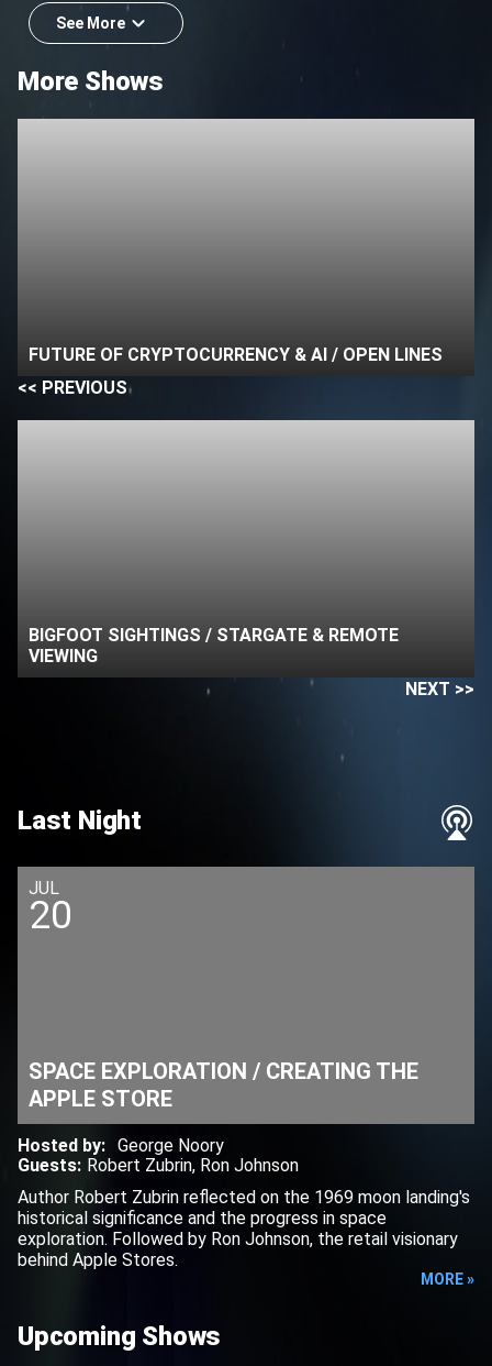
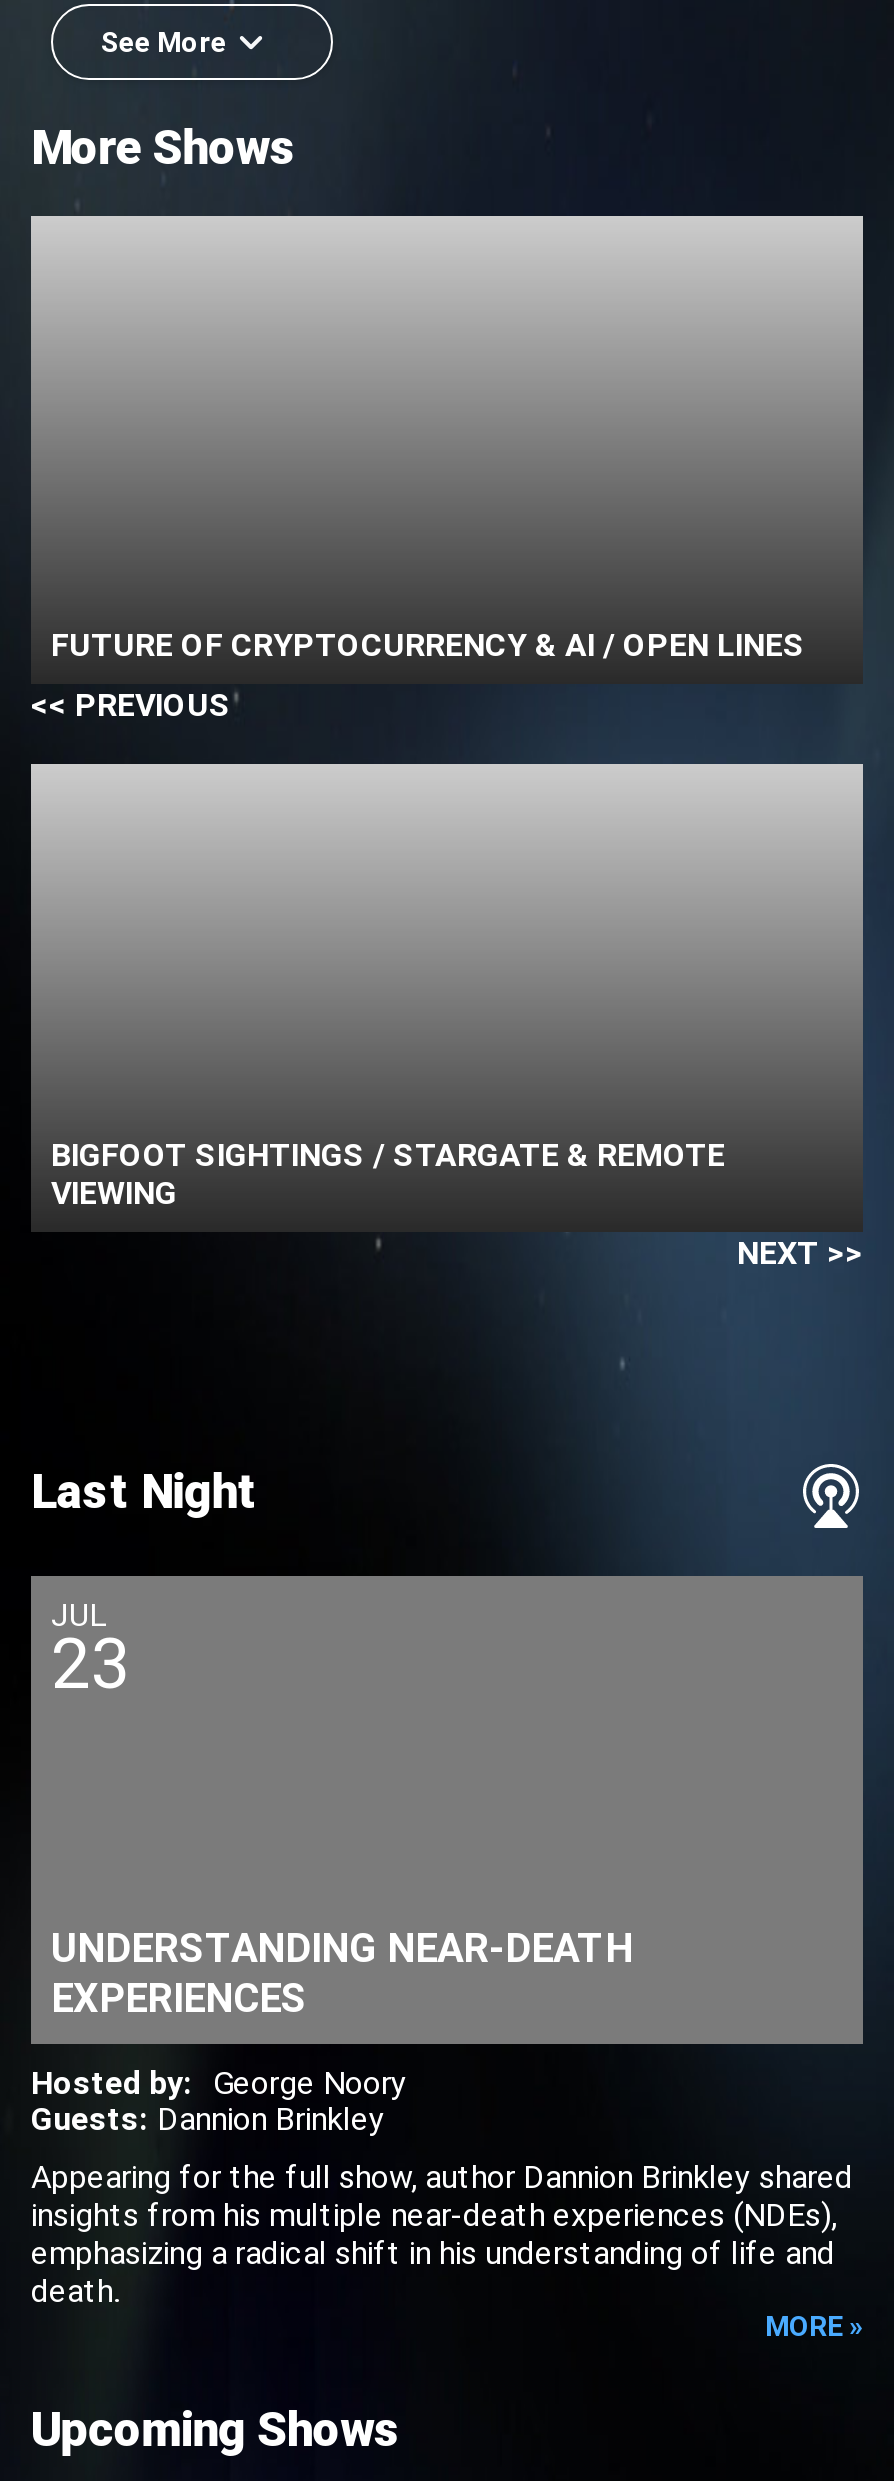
- 20
+ 23

- SPACE EXPLORATION / CREATING THE
- APPLE STORE
+ UNDERSTANDING NEAR-DEATH
+ EXPERIENCES

- Guests: Robert Zubrin, Ron Johnson
+ Guests: Dannion Brinkley

- Author Robert Zubrin reflected on the 1969 moon landing's
- historical significance and the progress in space
- exploration. Followed by Ron Johnson, the retail visionary
- behind Apple Stores.
+ Appearing for the full show, author Dannion Brinkley shared
+ insights from his multiple near-death experiences (NDEs),
+ emphasizing a radical shift in his understanding of life and
+ death.
